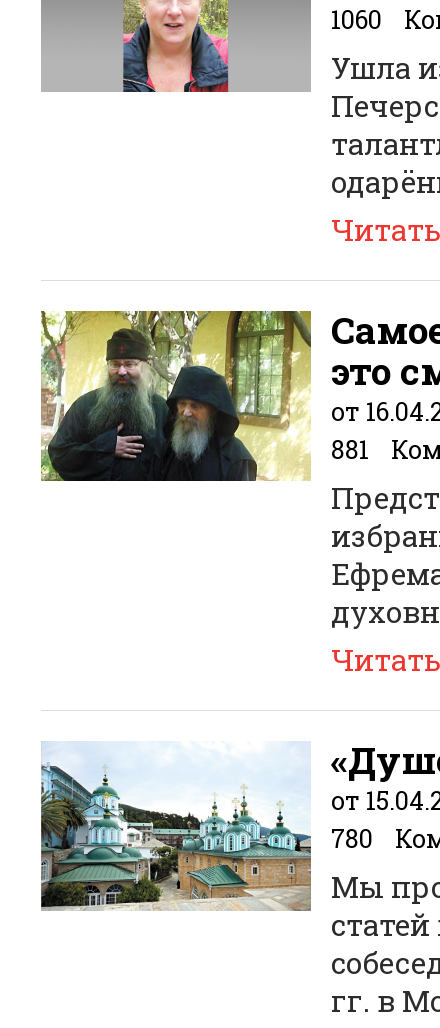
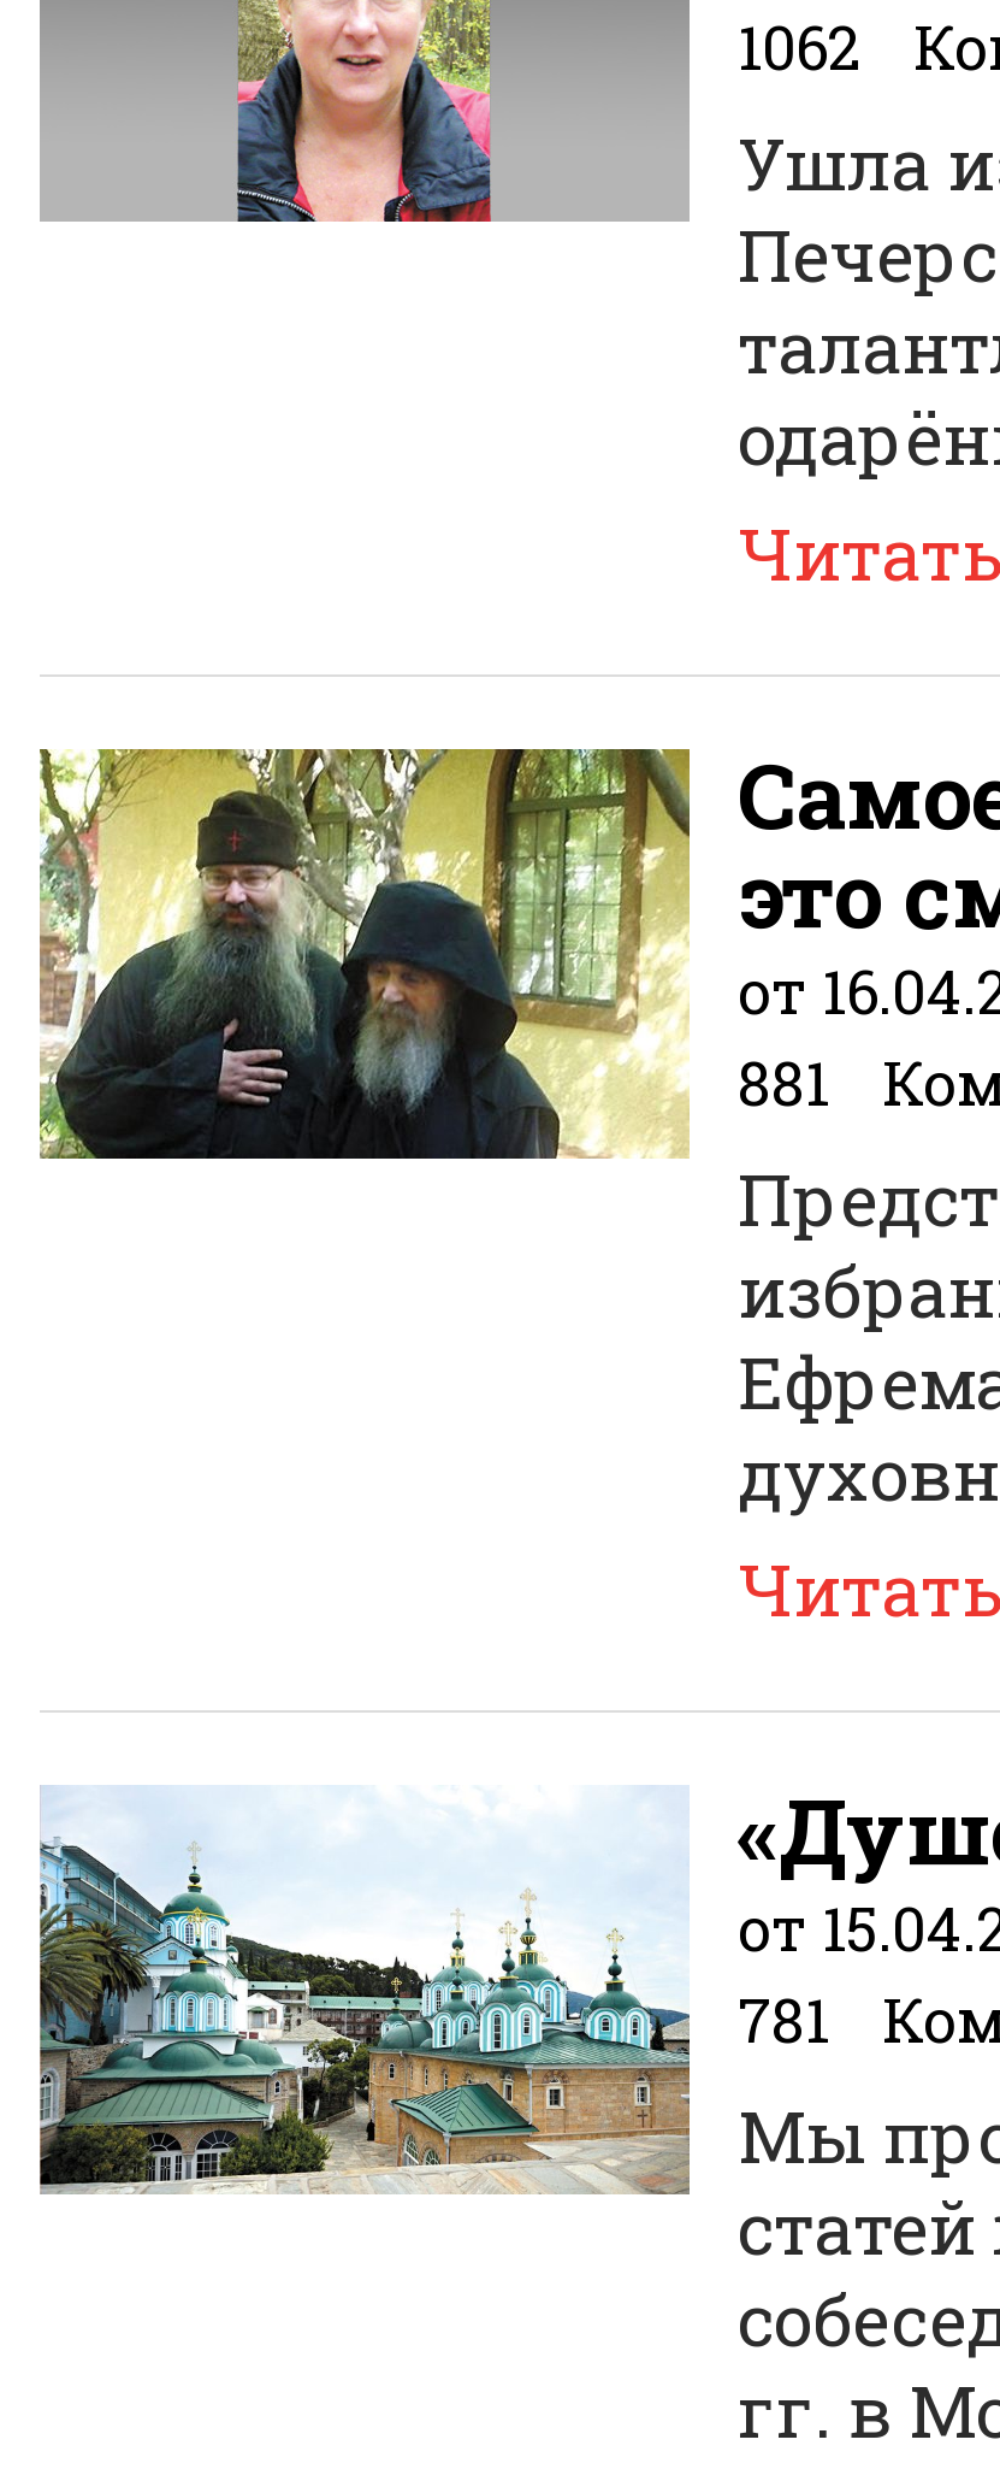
- 1060
+ 1062

- 780
+ 781
